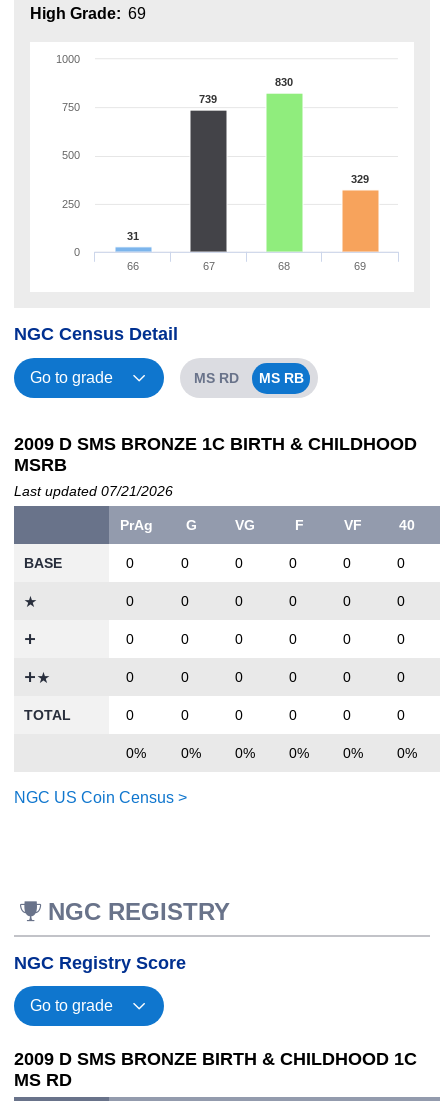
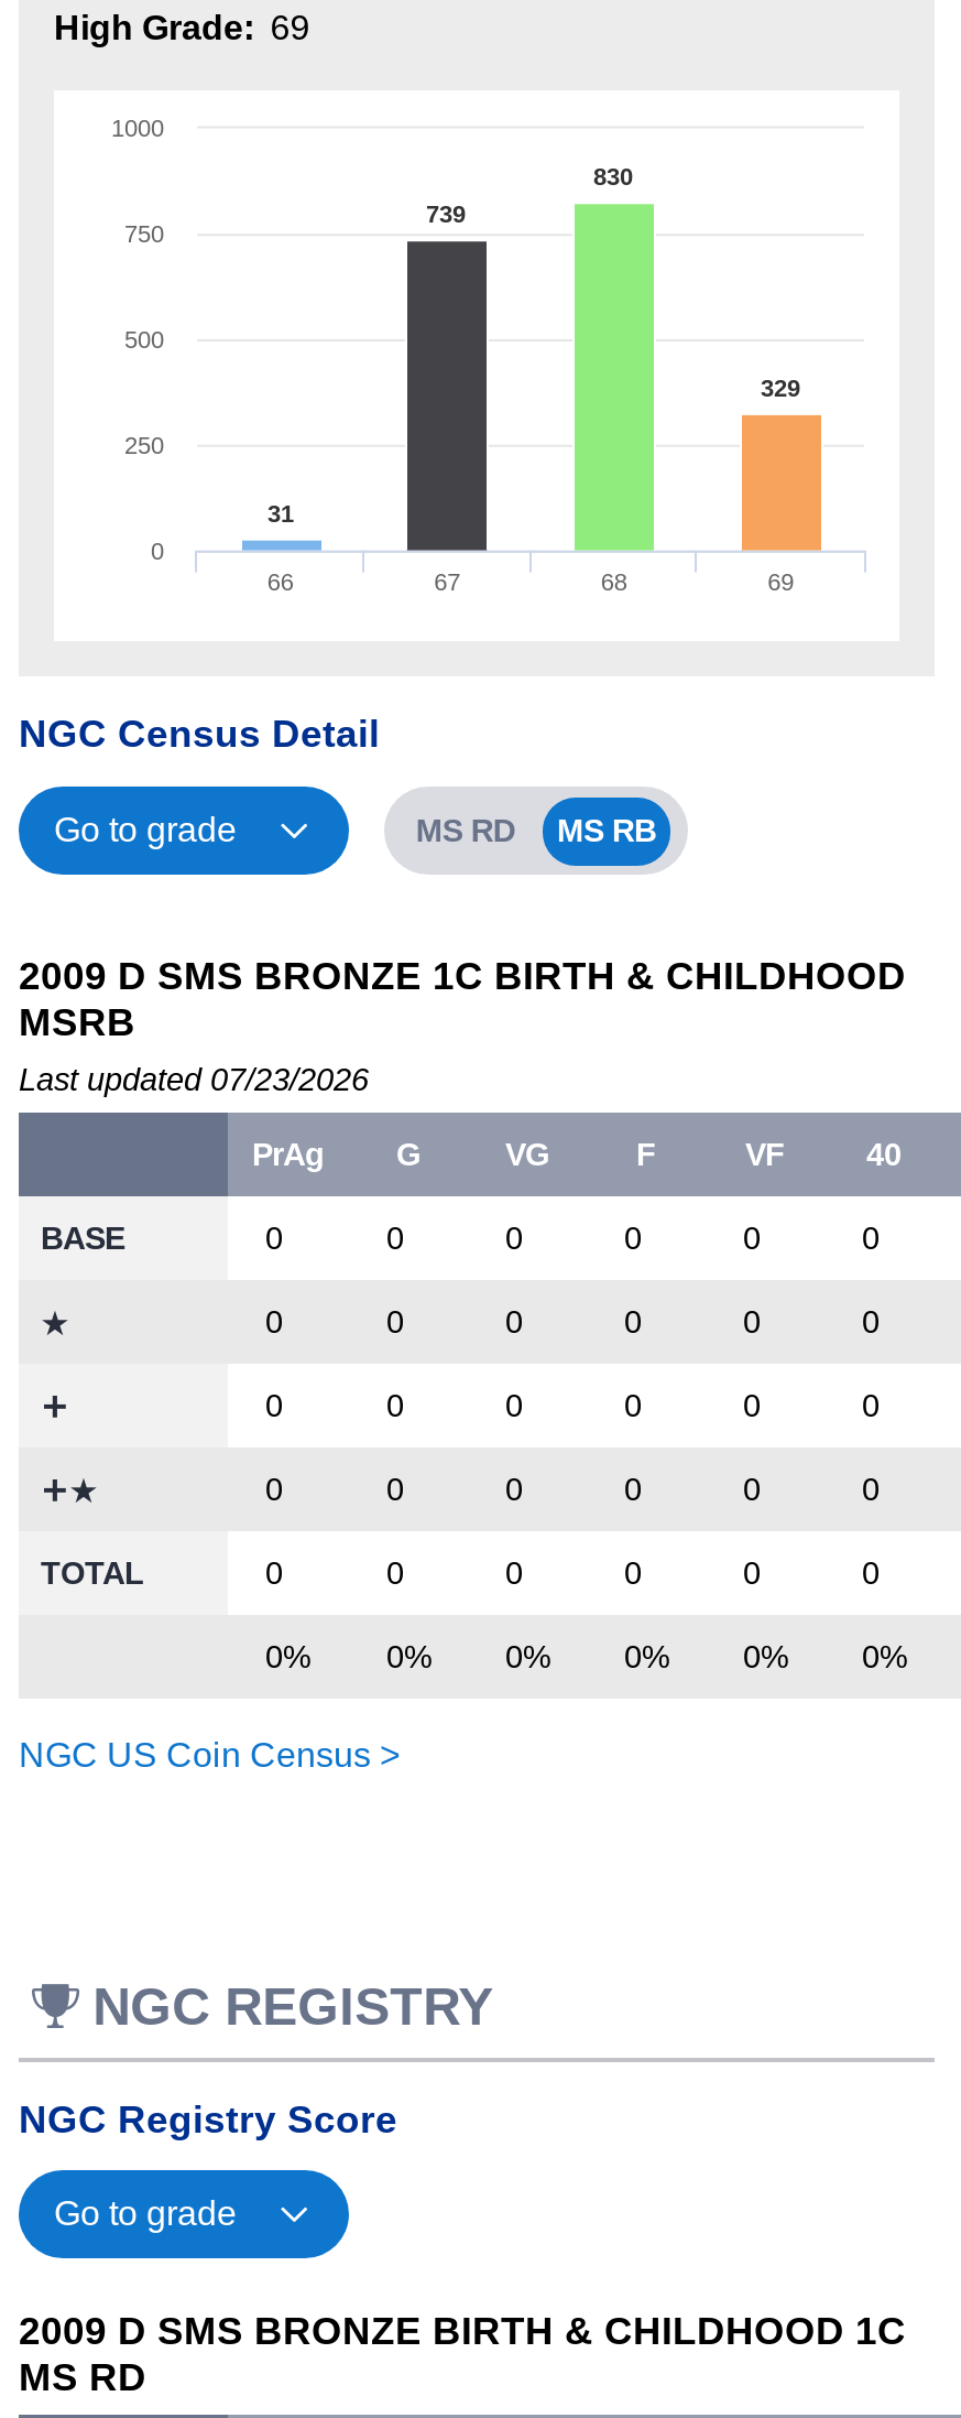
- Last updated 07/21/2026
+ Last updated 07/23/2026
